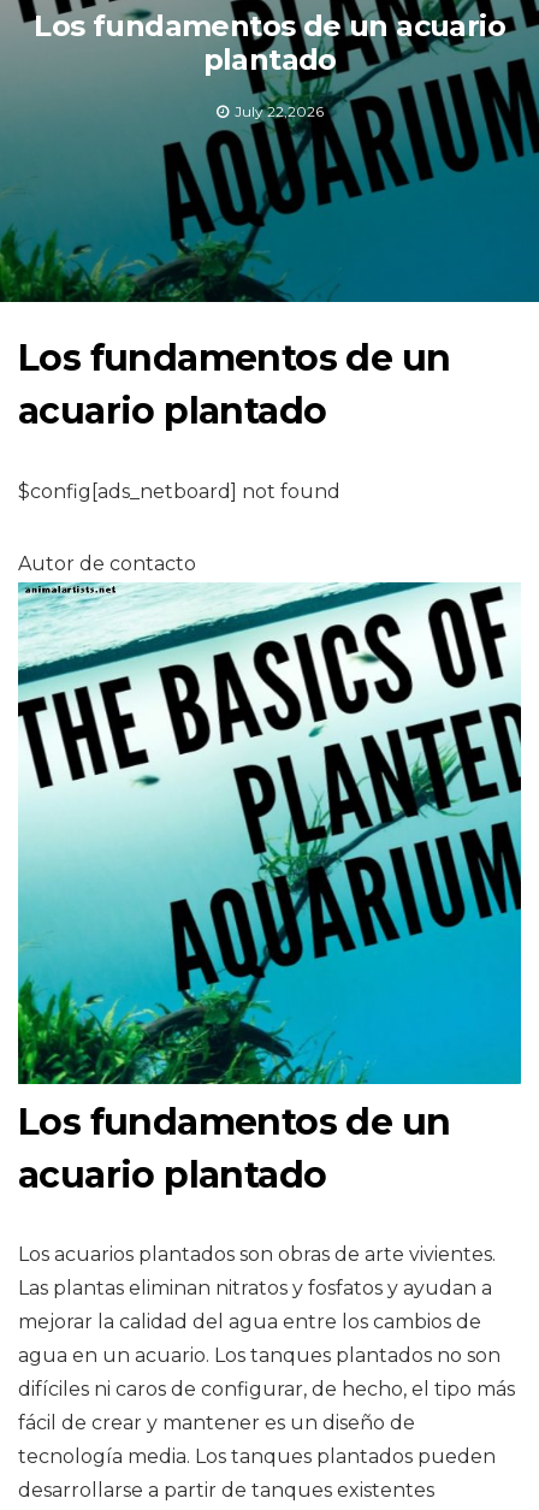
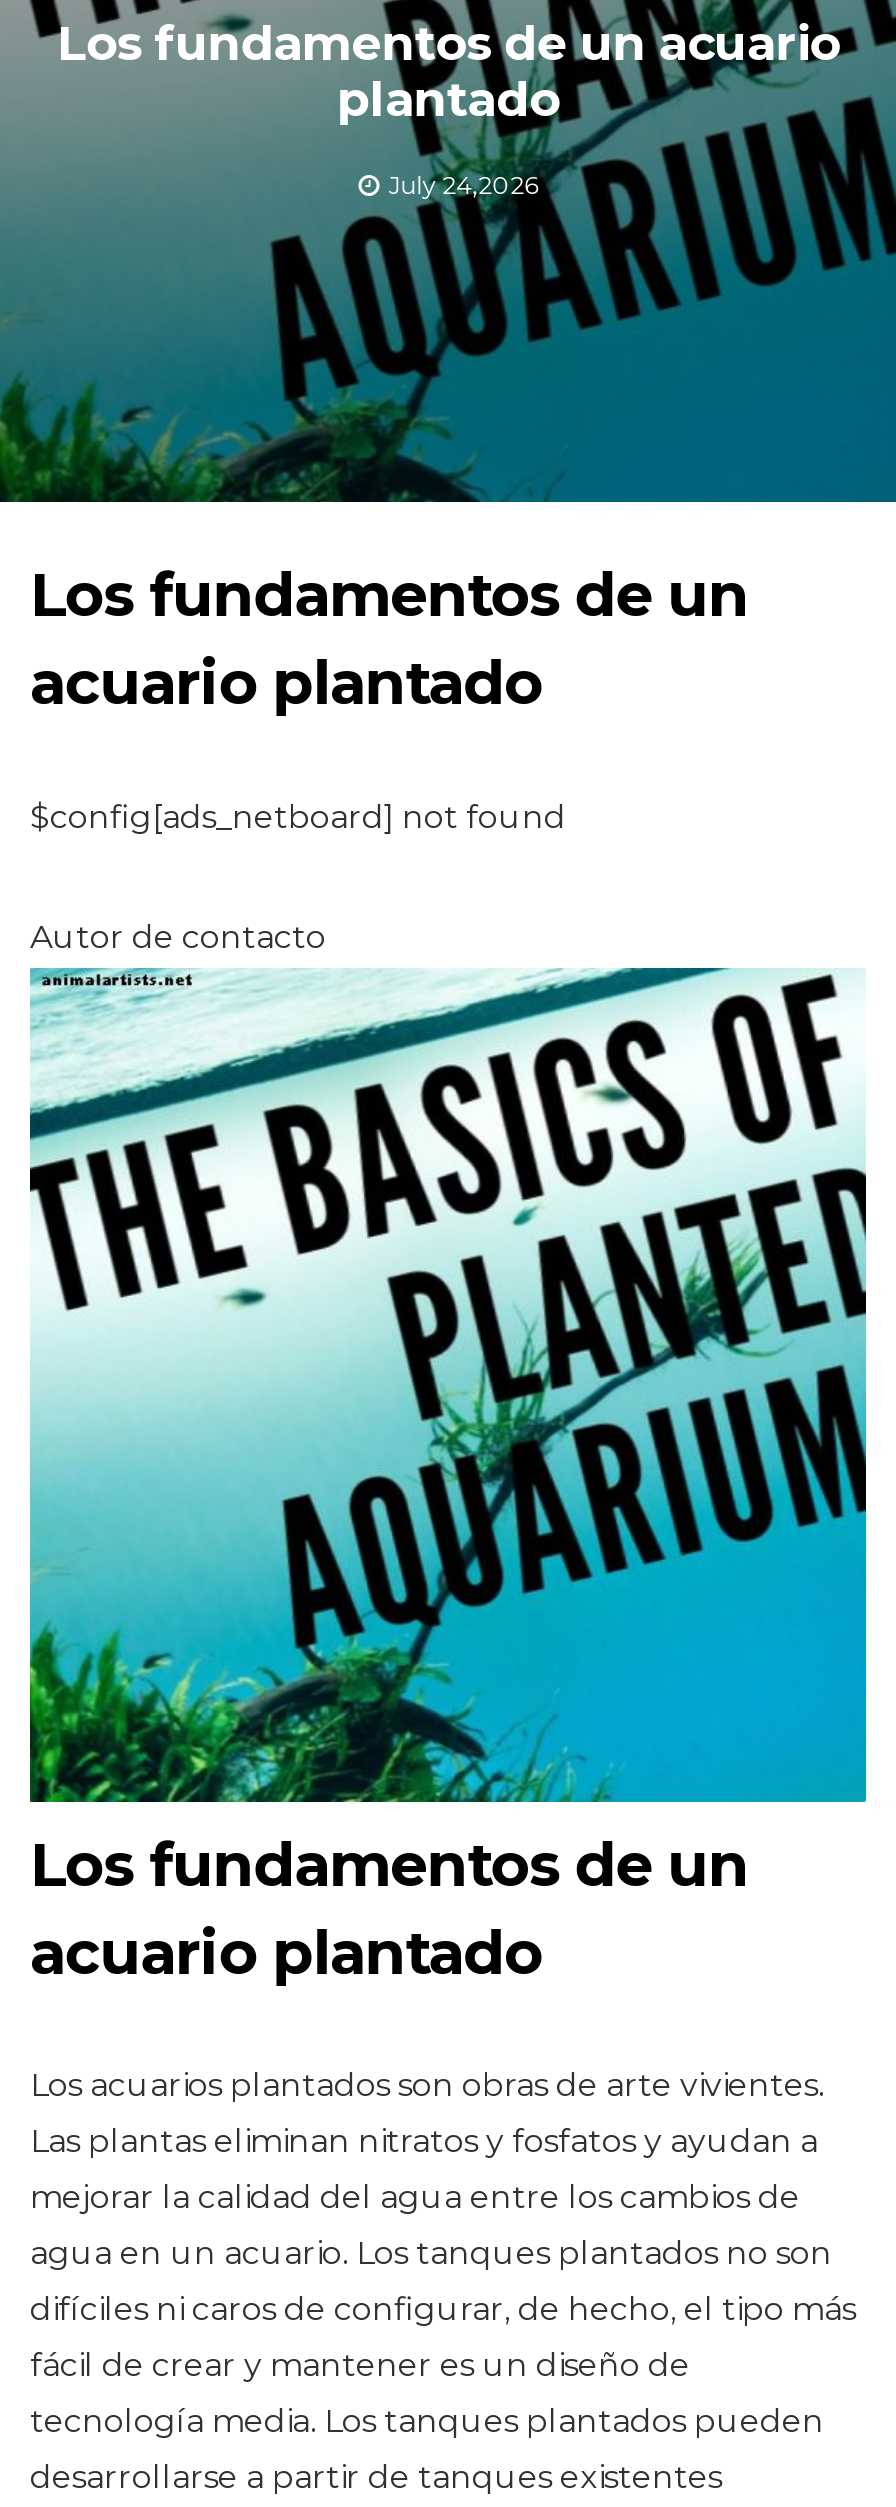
- July 22,2026
+ July 24,2026
